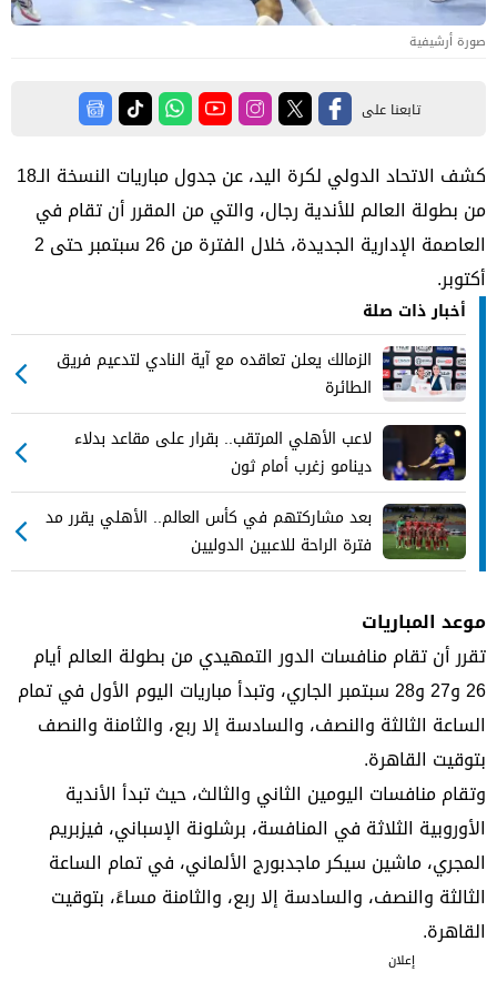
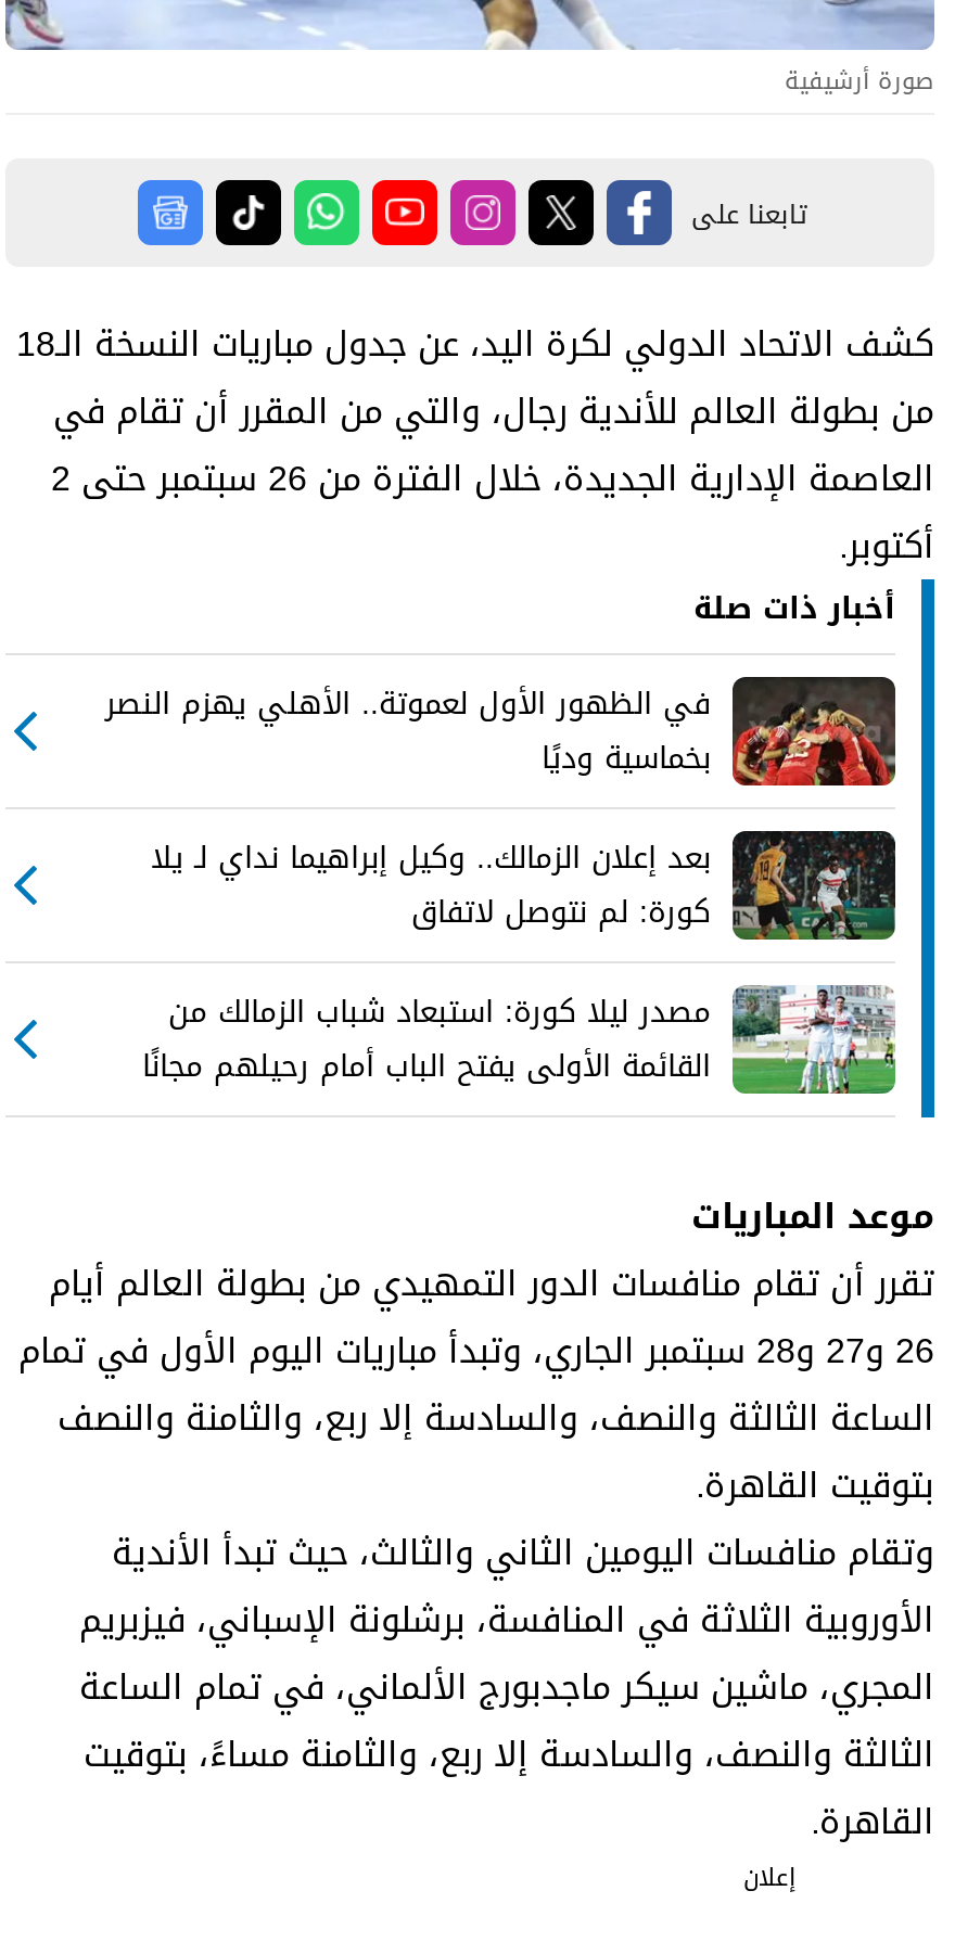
- [image]
- الزمالك يعلن تعاقده مع آية النادي لتدعيم فريق
- الطائرة
+ [image]
+ في الظهور الأول لعموتة.. الأهلي يهزم النصر
+ بخماسية وديًا

- [image]
- لاعب الأهلي المرتقب.. بقرار على مقاعد بدلاء
- دينامو زغرب أمام ثون
+ [image]
+ بعد إعلان الزمالك.. وكيل إبراهيما نداي لـ يلا
+ كورة: لم نتوصل لاتفاق

- [image]
- بعد مشاركتهم في كأس العالم.. الأهلي يقرر مد
- فترة الراحة للاعبين الدوليين
+ [image]
+ مصدر ليلا كورة: استبعاد شباب الزمالك من
+ القائمة الأولى يفتح الباب أمام رحيلهم مجانًا
